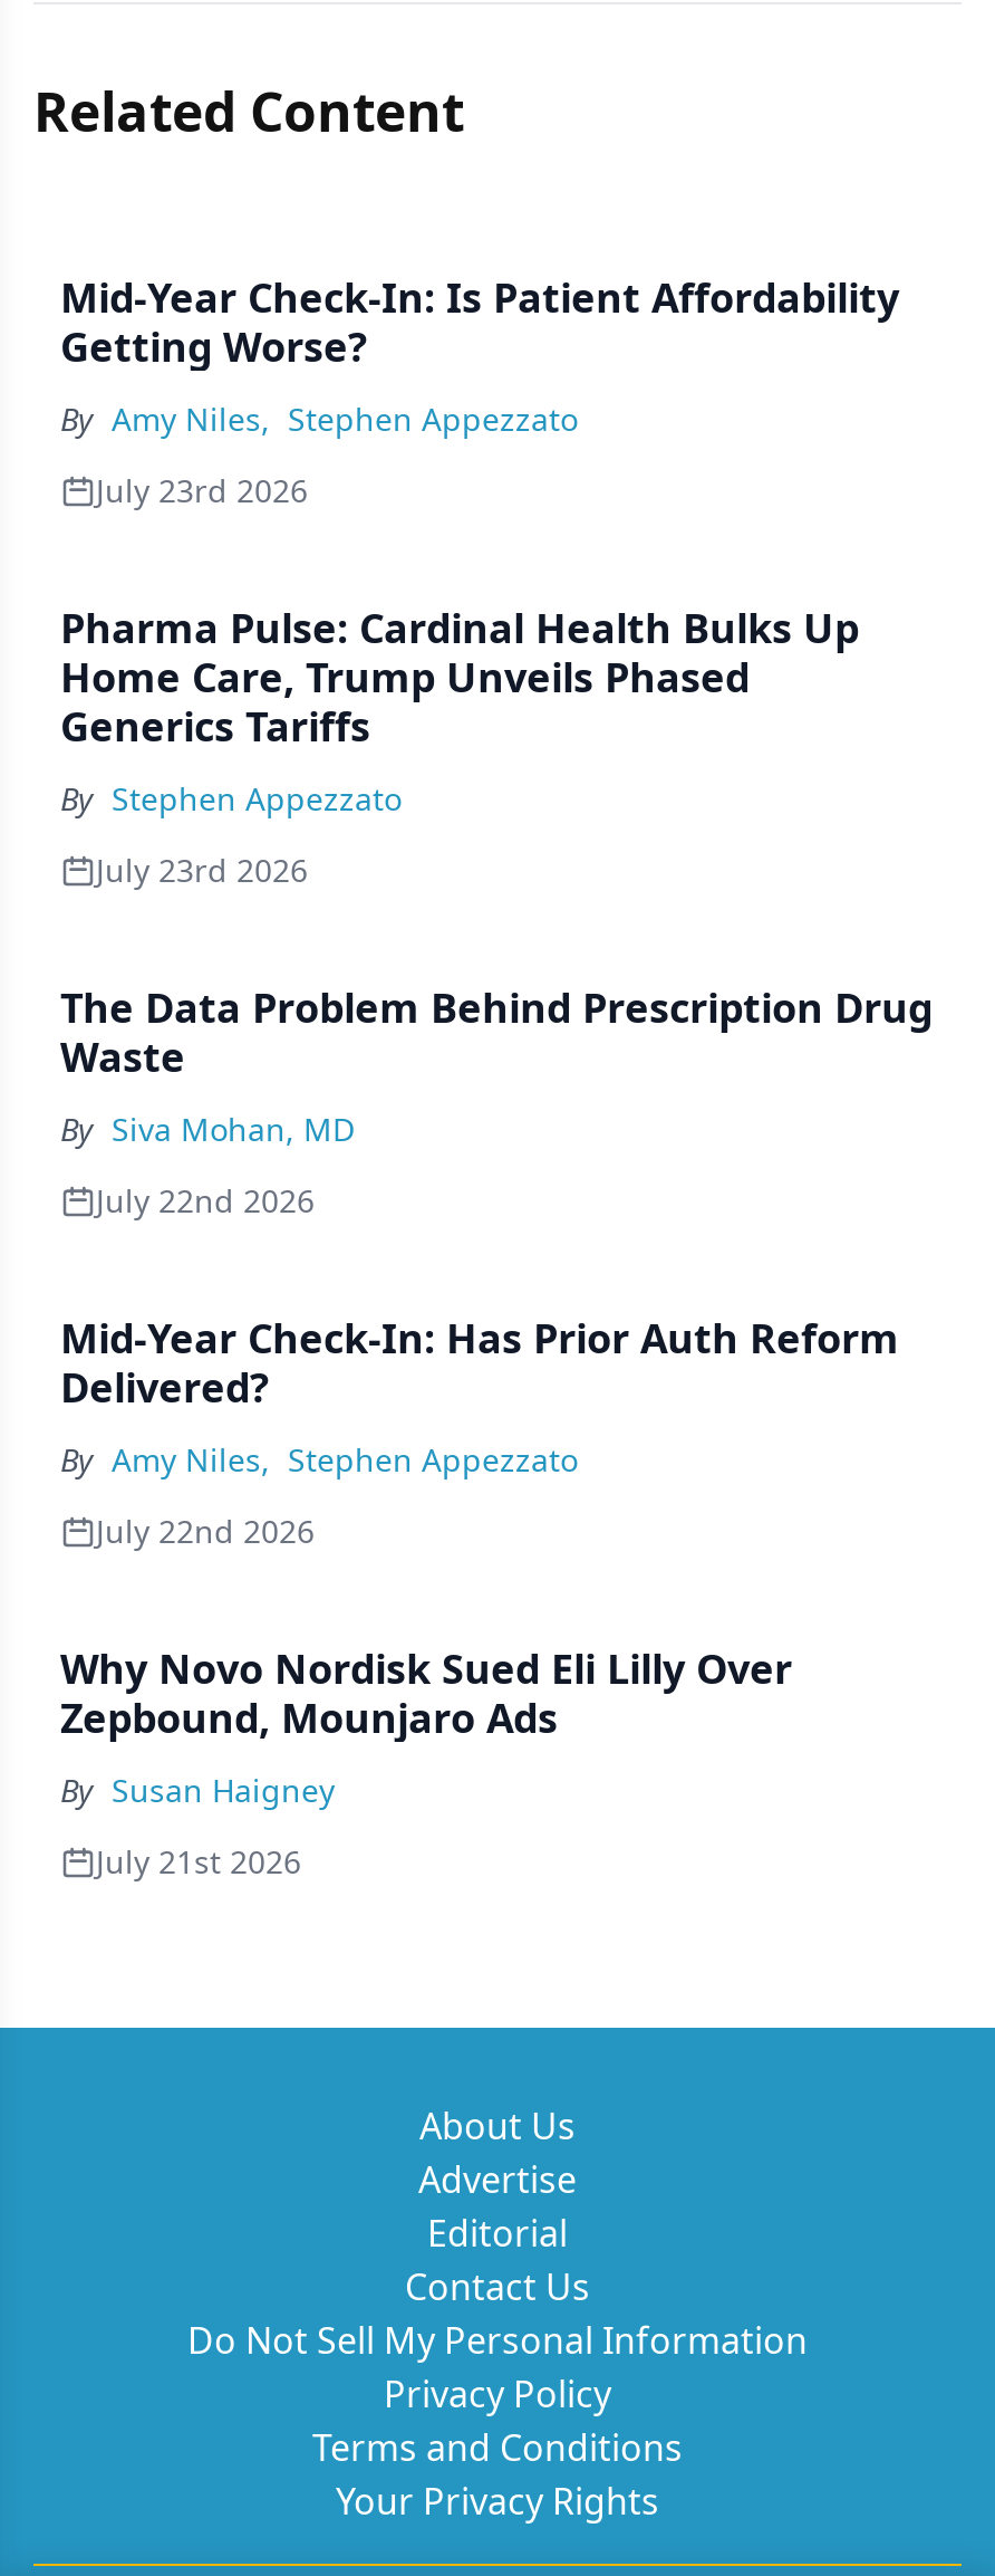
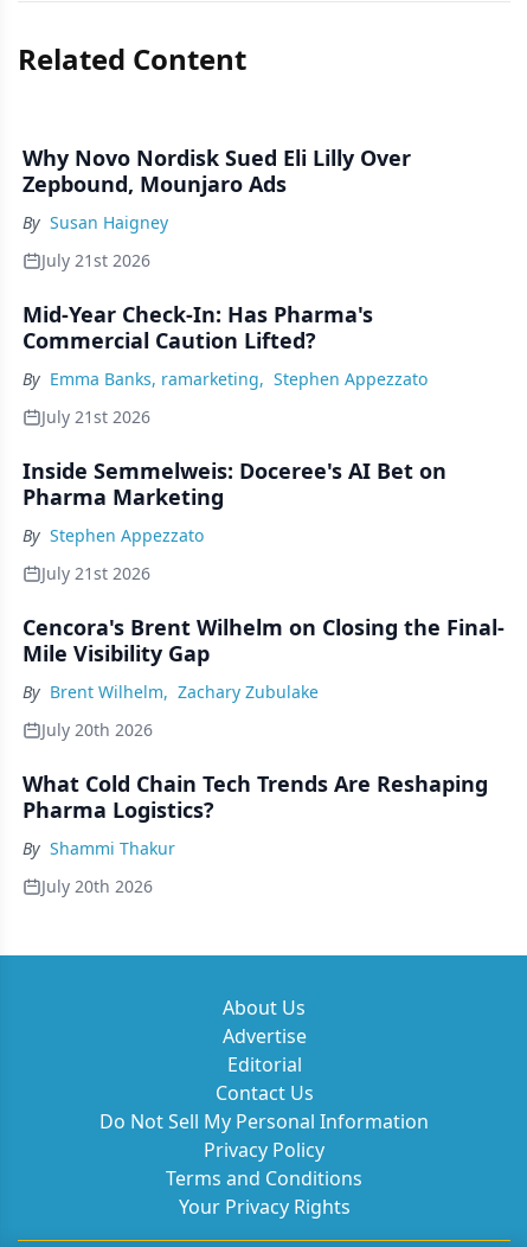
- Mid-Year Check-In: Is Patient Affordability
- Getting Worse?
- By Amy Niles, Stephen Appezzato
- July 23rd 2026
- Pharma Pulse: Cardinal Health Bulks Up
- Home Care, Trump Unveils Phased
- Generics Tariffs
- July 23rd 2026
- The Data Problem Behind Prescription Drug
- Waste
- By Siva Mohan, MD
- July 22nd 2026
- Mid-Year Check-In: Has Prior Auth Reform
- Delivered?
- By Amy Niles, Stephen Appezzato
- July 22nd 2026

moved down: By Stephen Appezzato

moved up: Why Novo Nordisk Sued Eli Lilly Over | Zepbound, Mounjaro Ads | By Susan Haigney | July 21st 2026

+ Mid-Year Check-In: Has Pharma's
+ Commercial Caution Lifted?
+ By Emma Banks, ramarketing, Stephen Appezzato
+ July 21st 2026
+ Inside Semmelweis: Doceree's AI Bet on
+ Pharma Marketing
+ July 21st 2026
+ Cencora's Brent Wilhelm on Closing the Final-
+ Mile Visibility Gap
+ By Brent Wilhelm, Zachary Zubulake
+ July 20th 2026
+ What Cold Chain Tech Trends Are Reshaping
+ Pharma Logistics?
+ By Shammi Thakur
+ July 20th 2026
